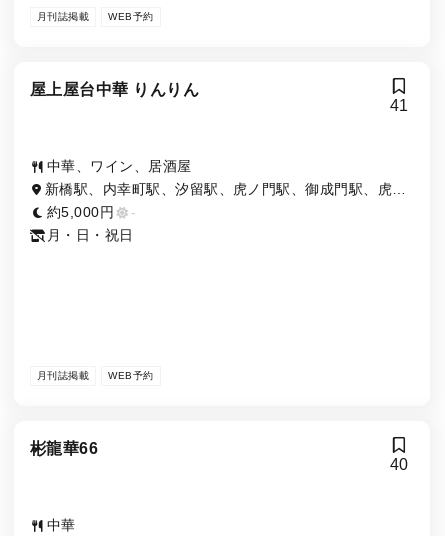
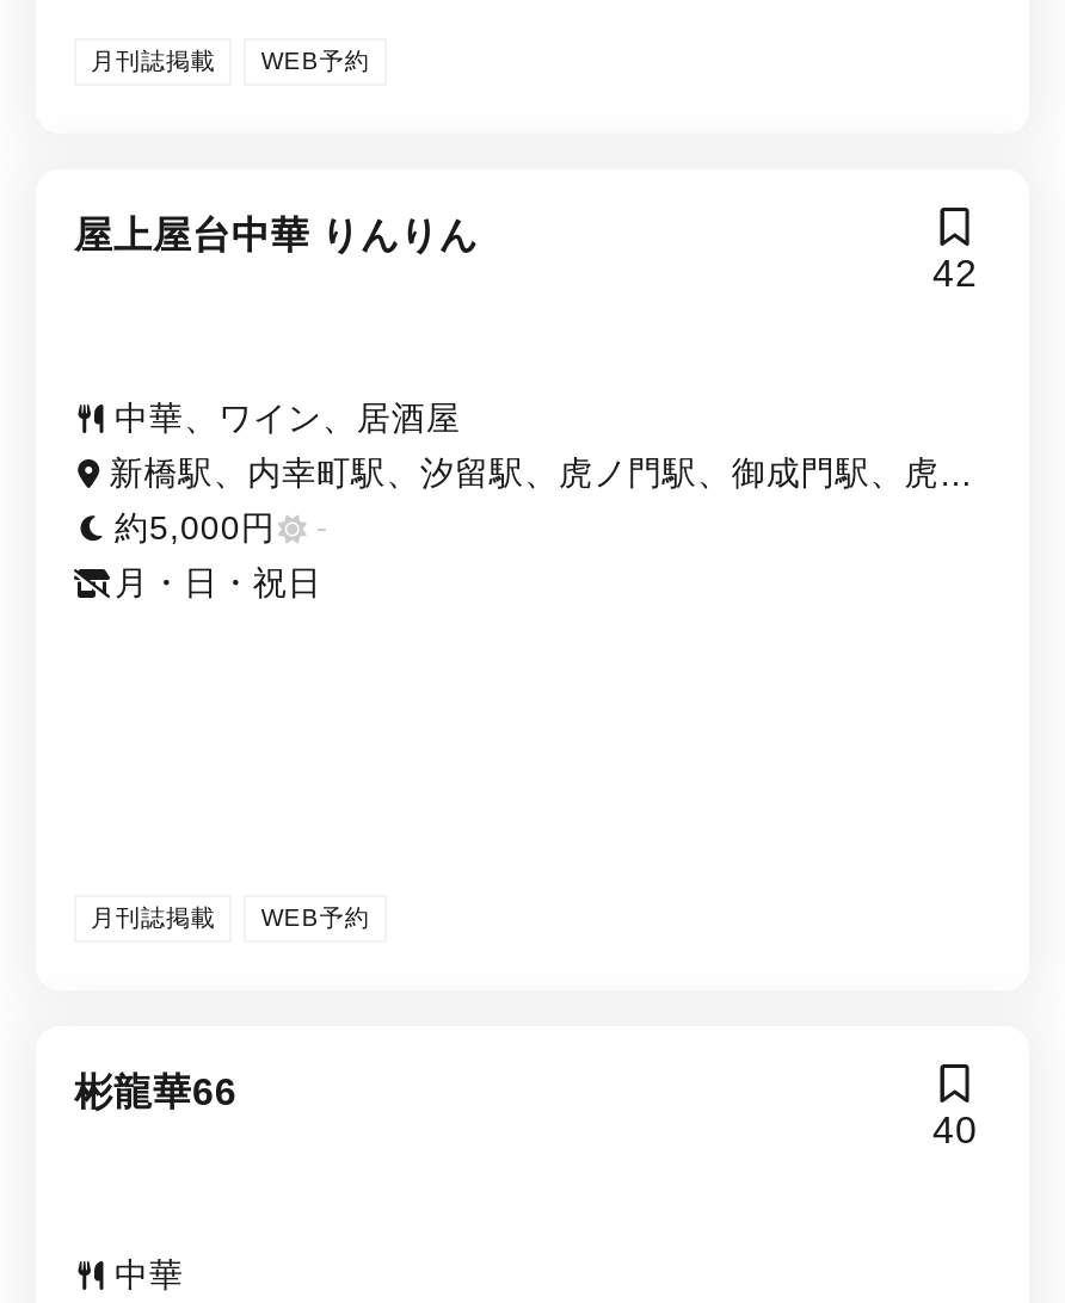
- 41
+ 42
